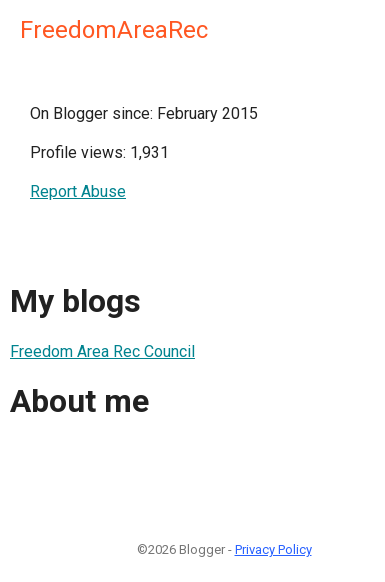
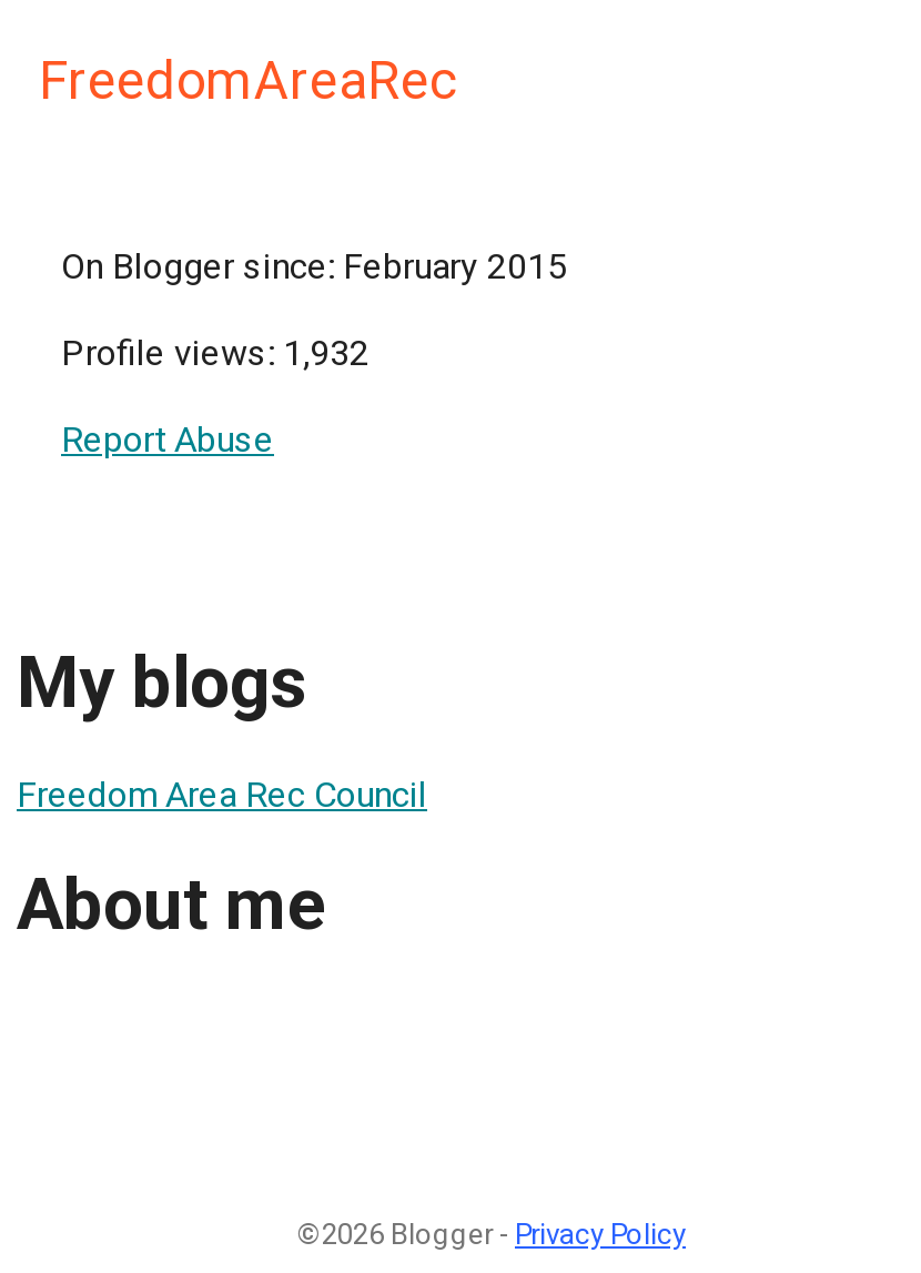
- Profile views: 1,931
+ Profile views: 1,932
